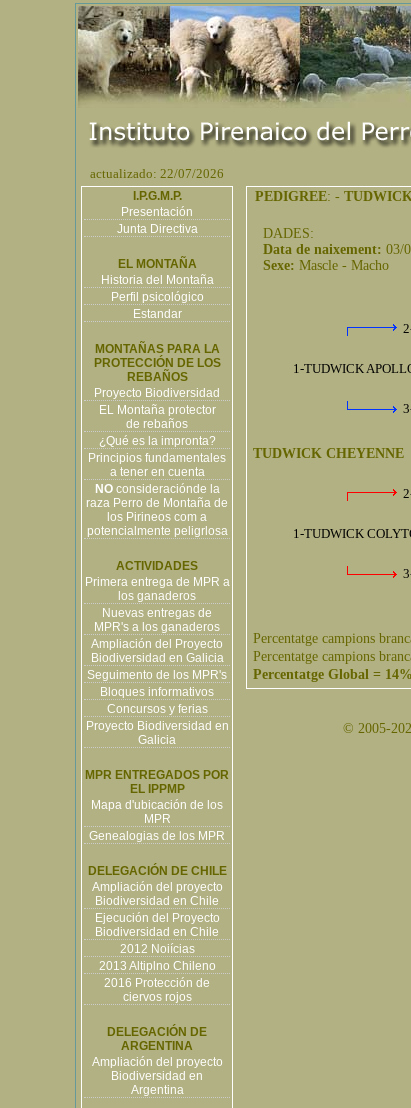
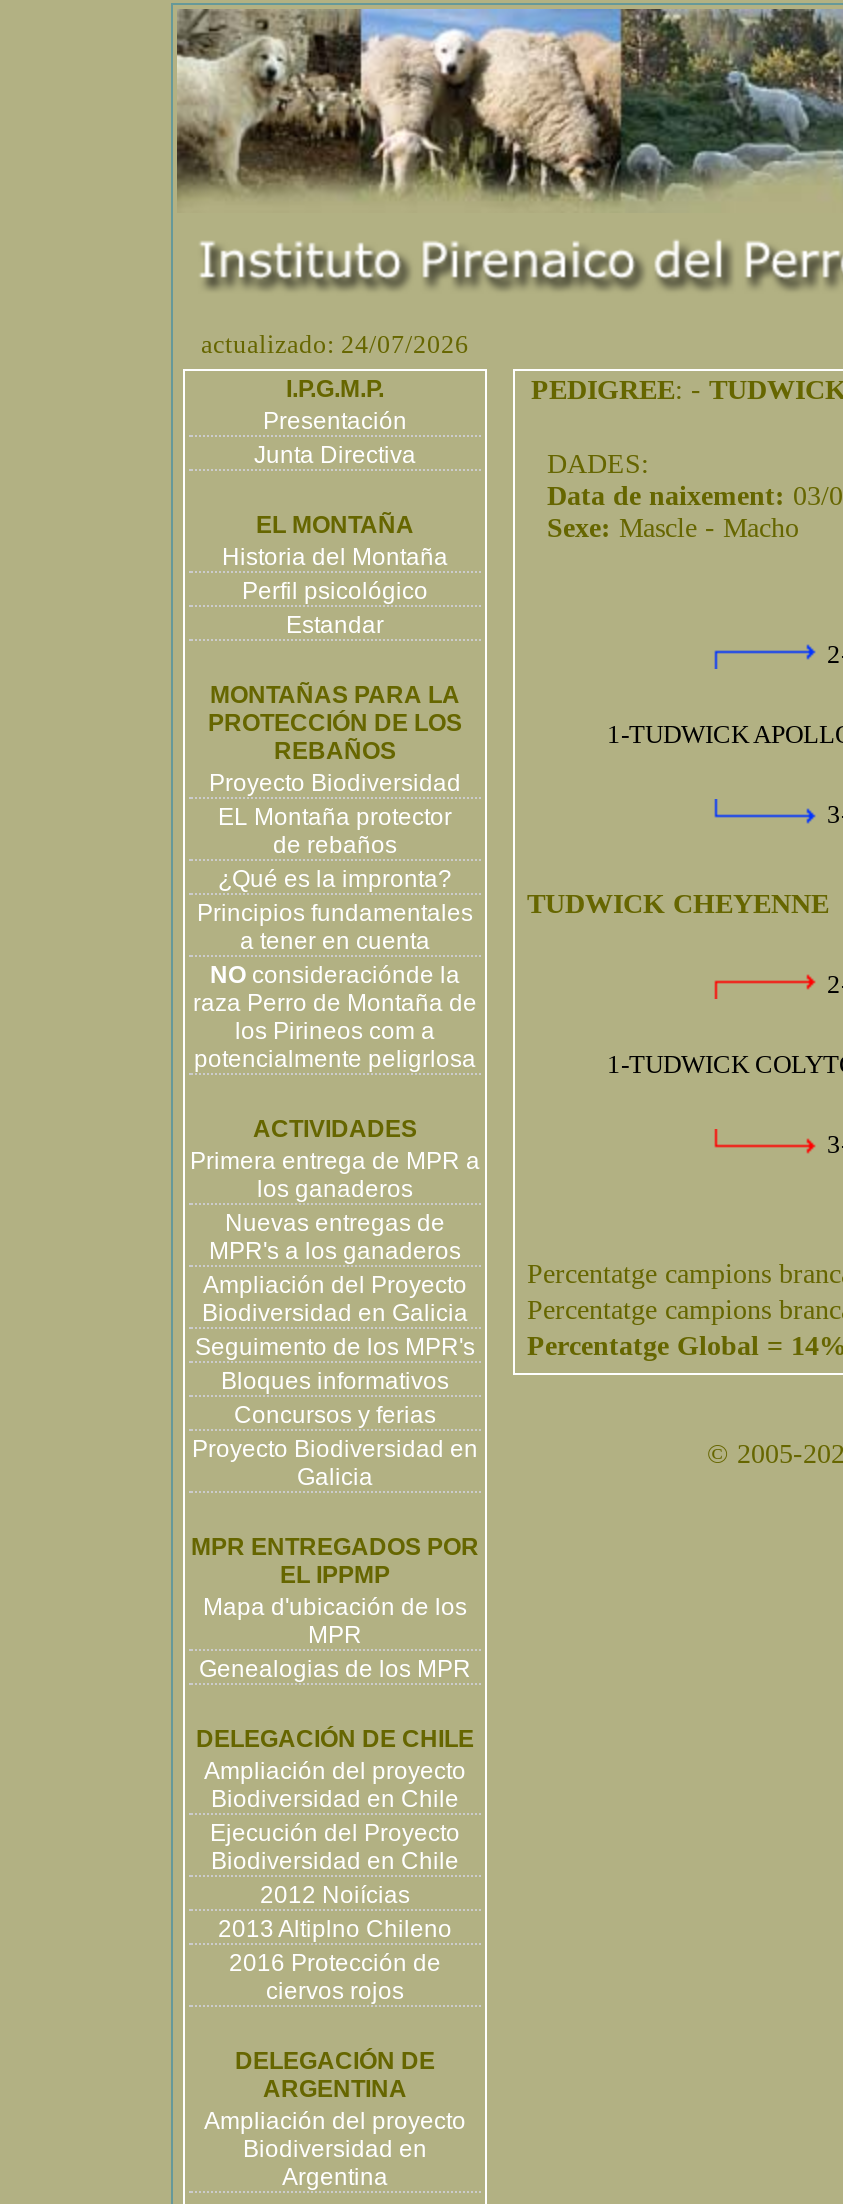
- actualizado: 22/07/2026
+ actualizado: 24/07/2026
